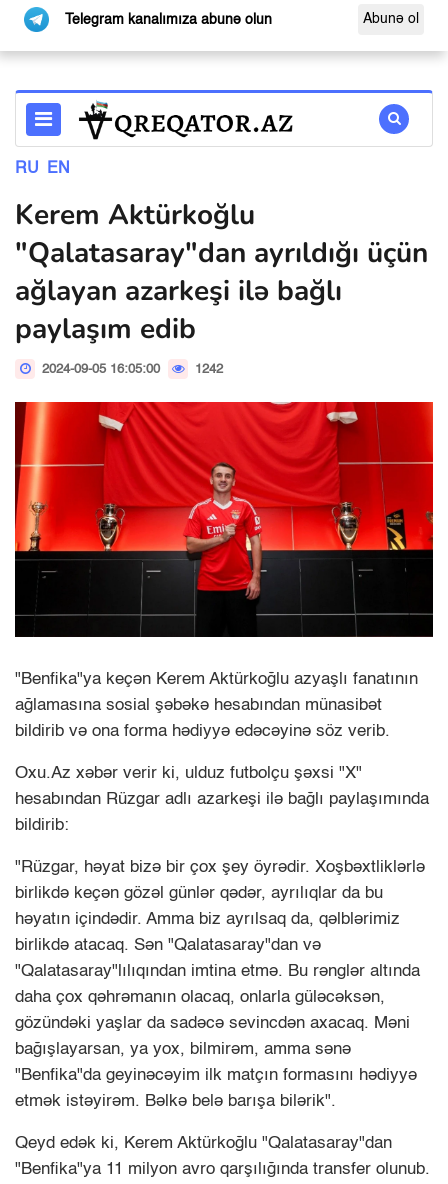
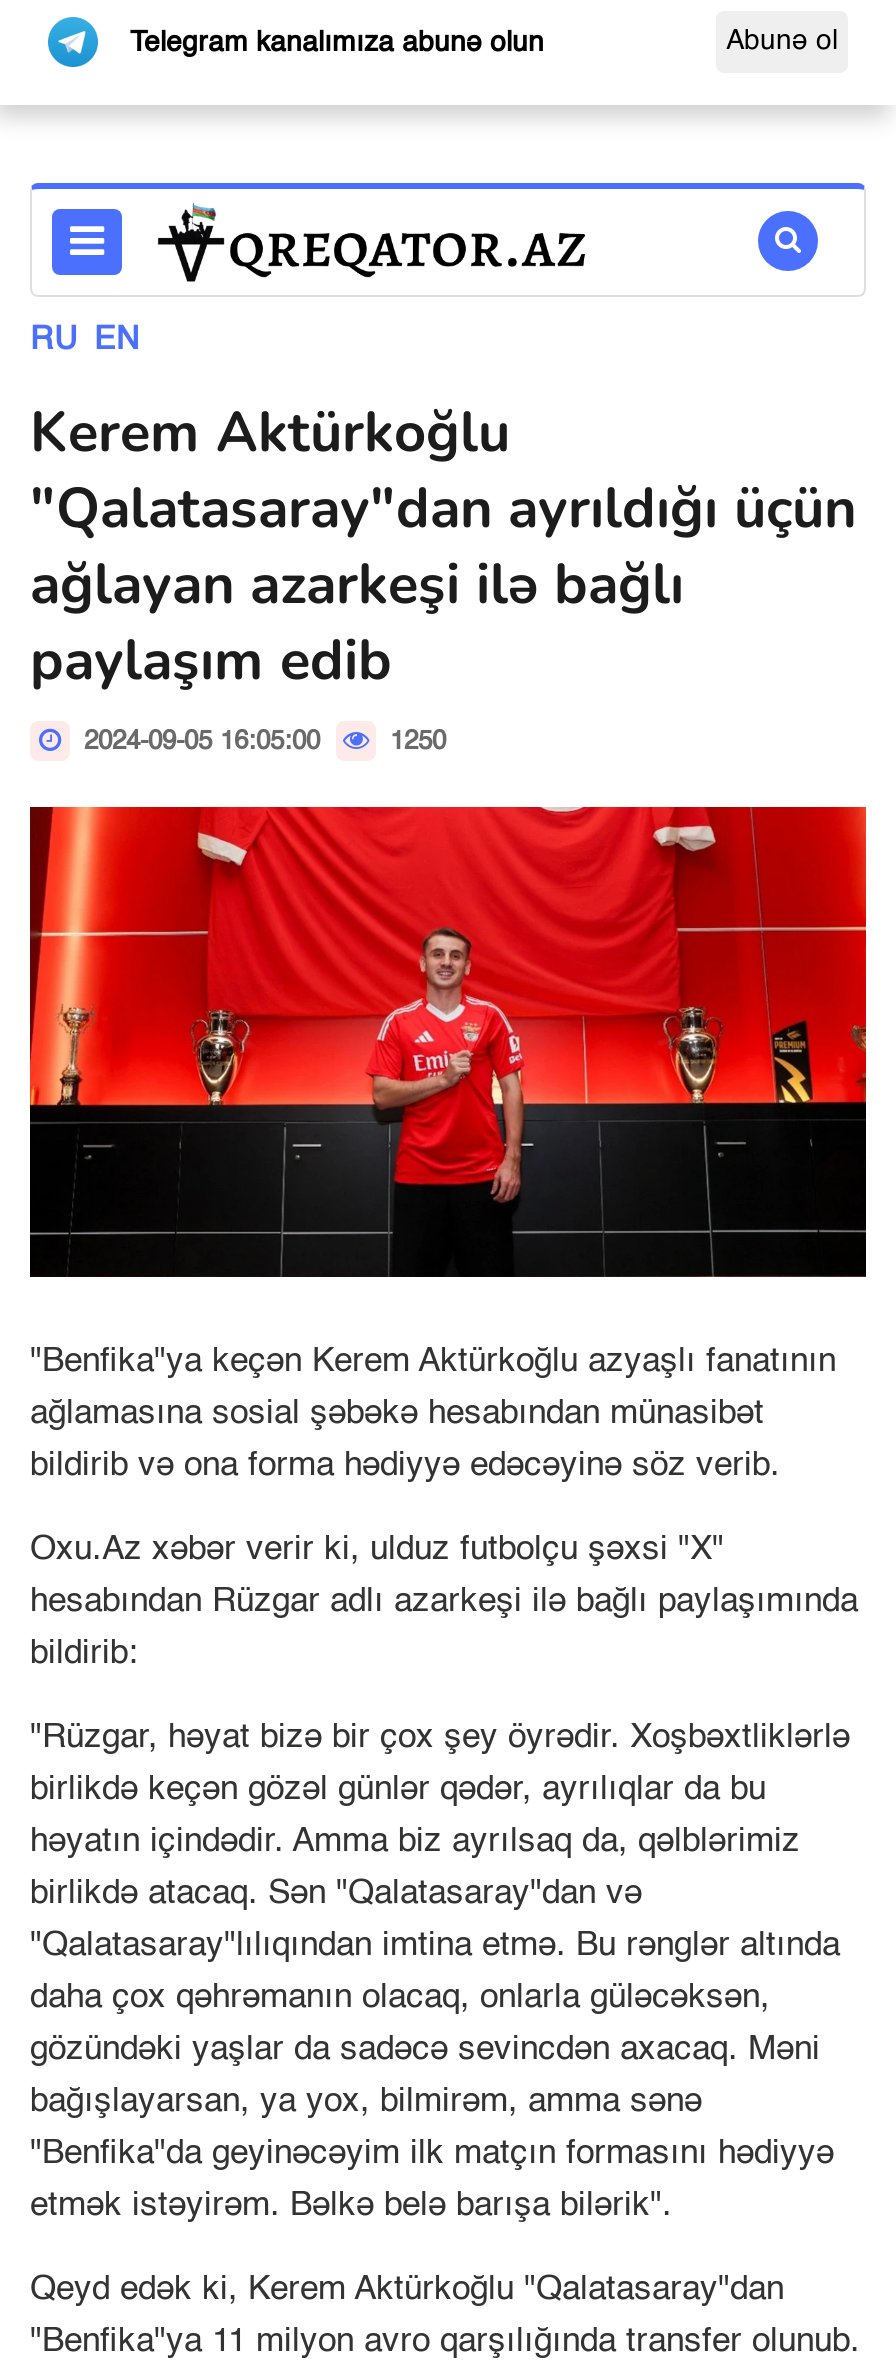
- 1242
+ 1250
